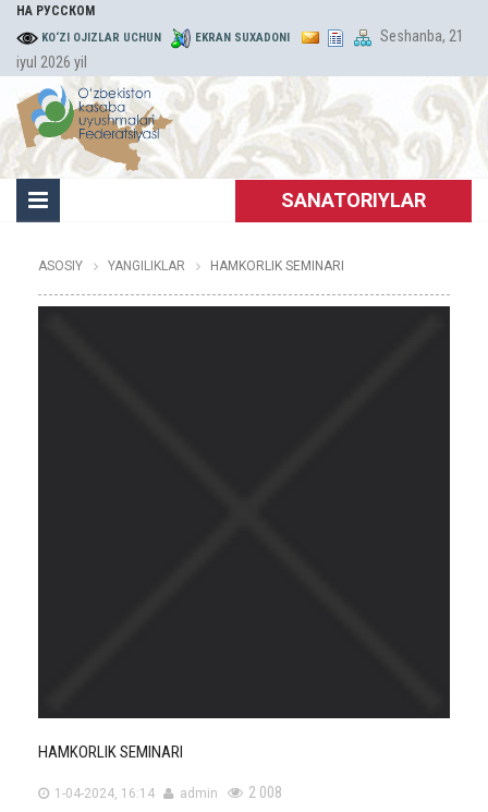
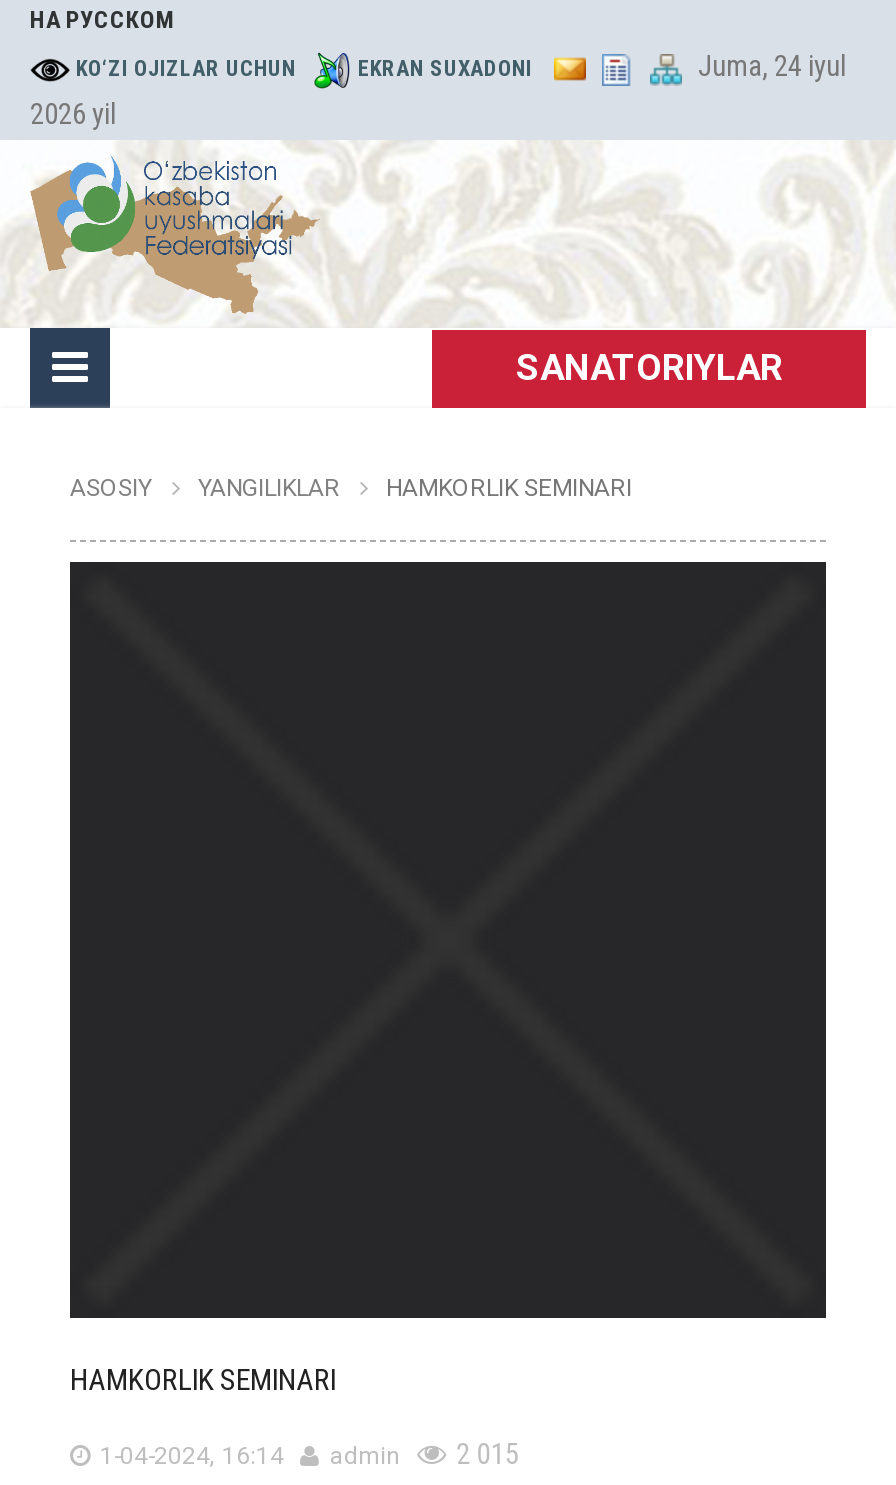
- Seshanba, 21
- iyul 2026 yil
+ Juma, 24 iyul
+ 2026 yil

- 2 008
+ 2 015
